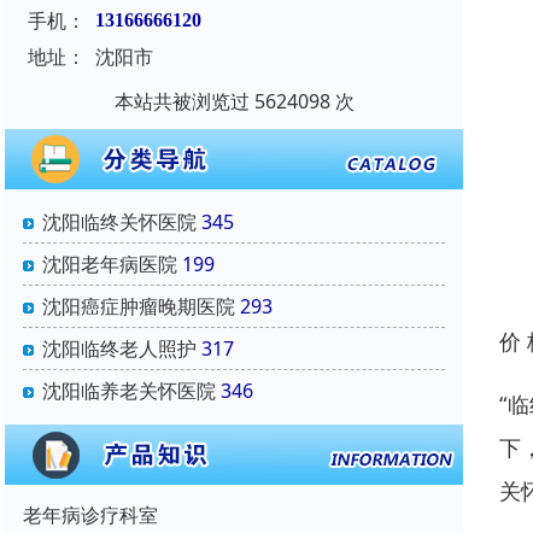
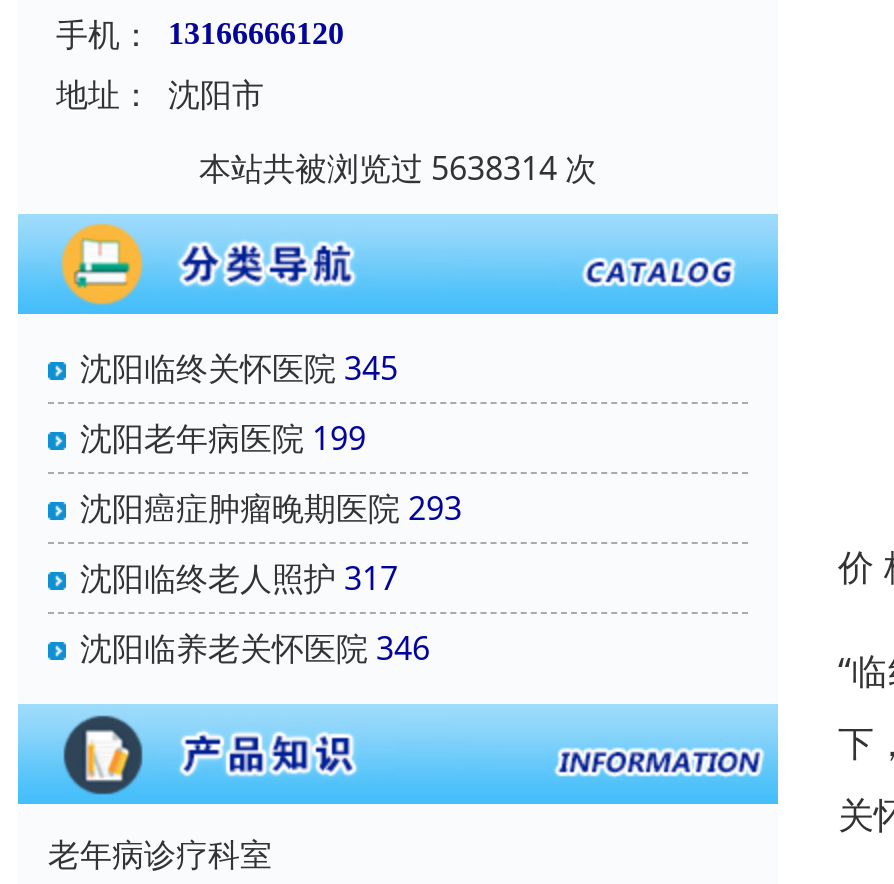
- 本站共被浏览过 5624098 次
+ 本站共被浏览过 5638314 次
